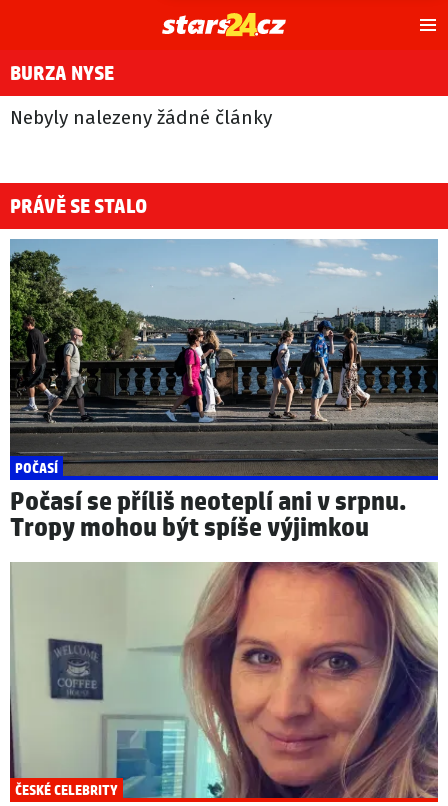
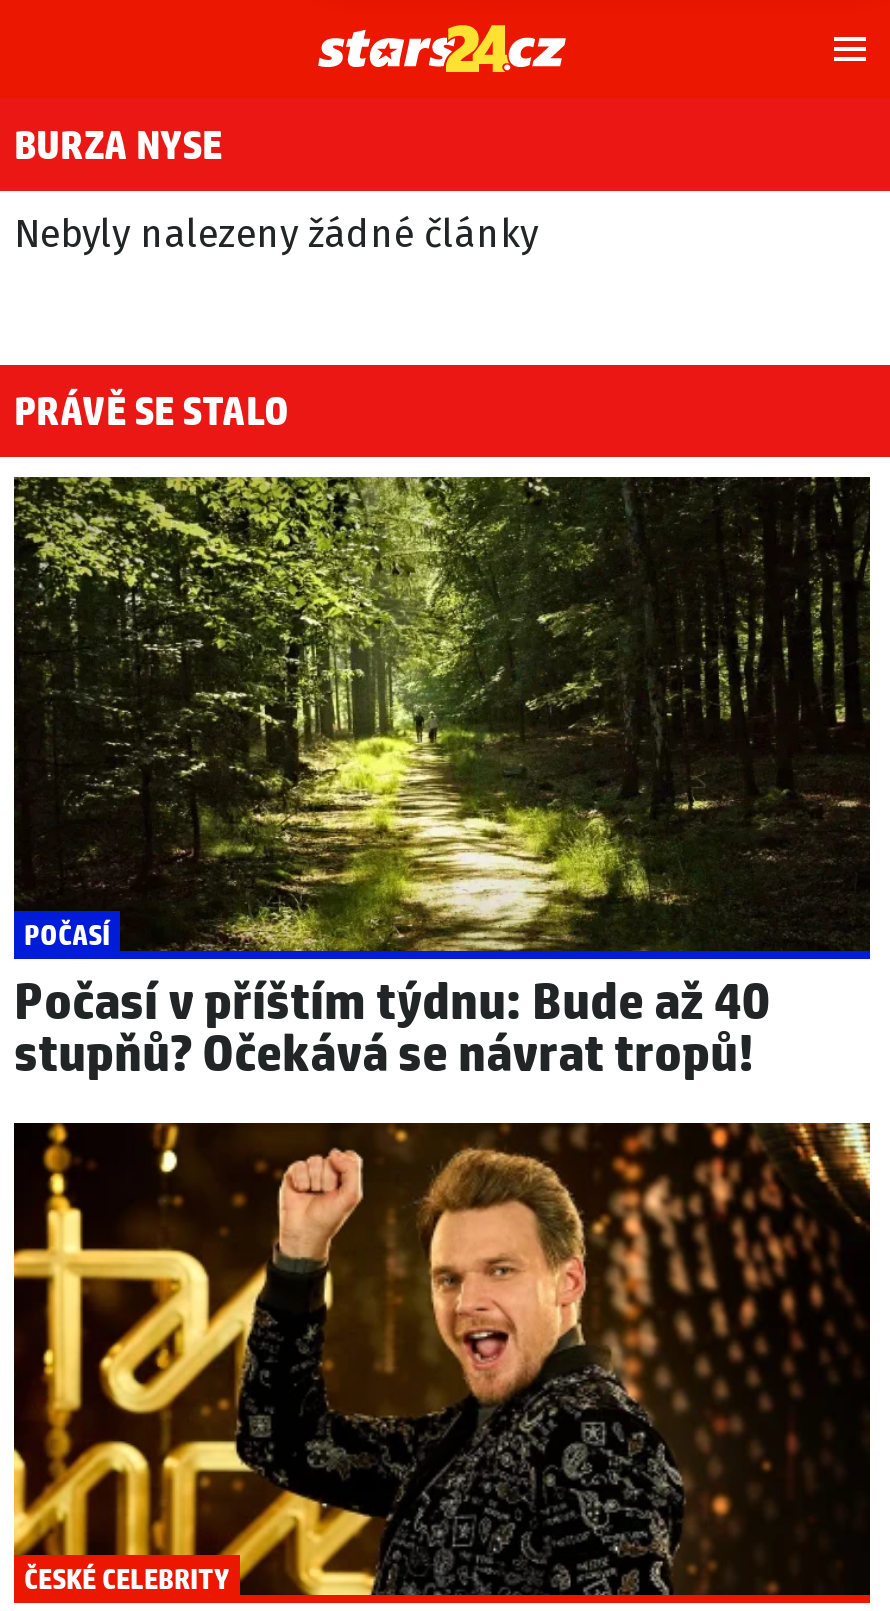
- [image]
- Počasí se příliš neoteplí ani v srpnu.
- Tropy mohou být spíše výjimkou
+ [image]
+ Počasí v příštím týdnu: Bude až 40
+ stupňů? Očekává se návrat tropů!

- [image]
+ [image]
